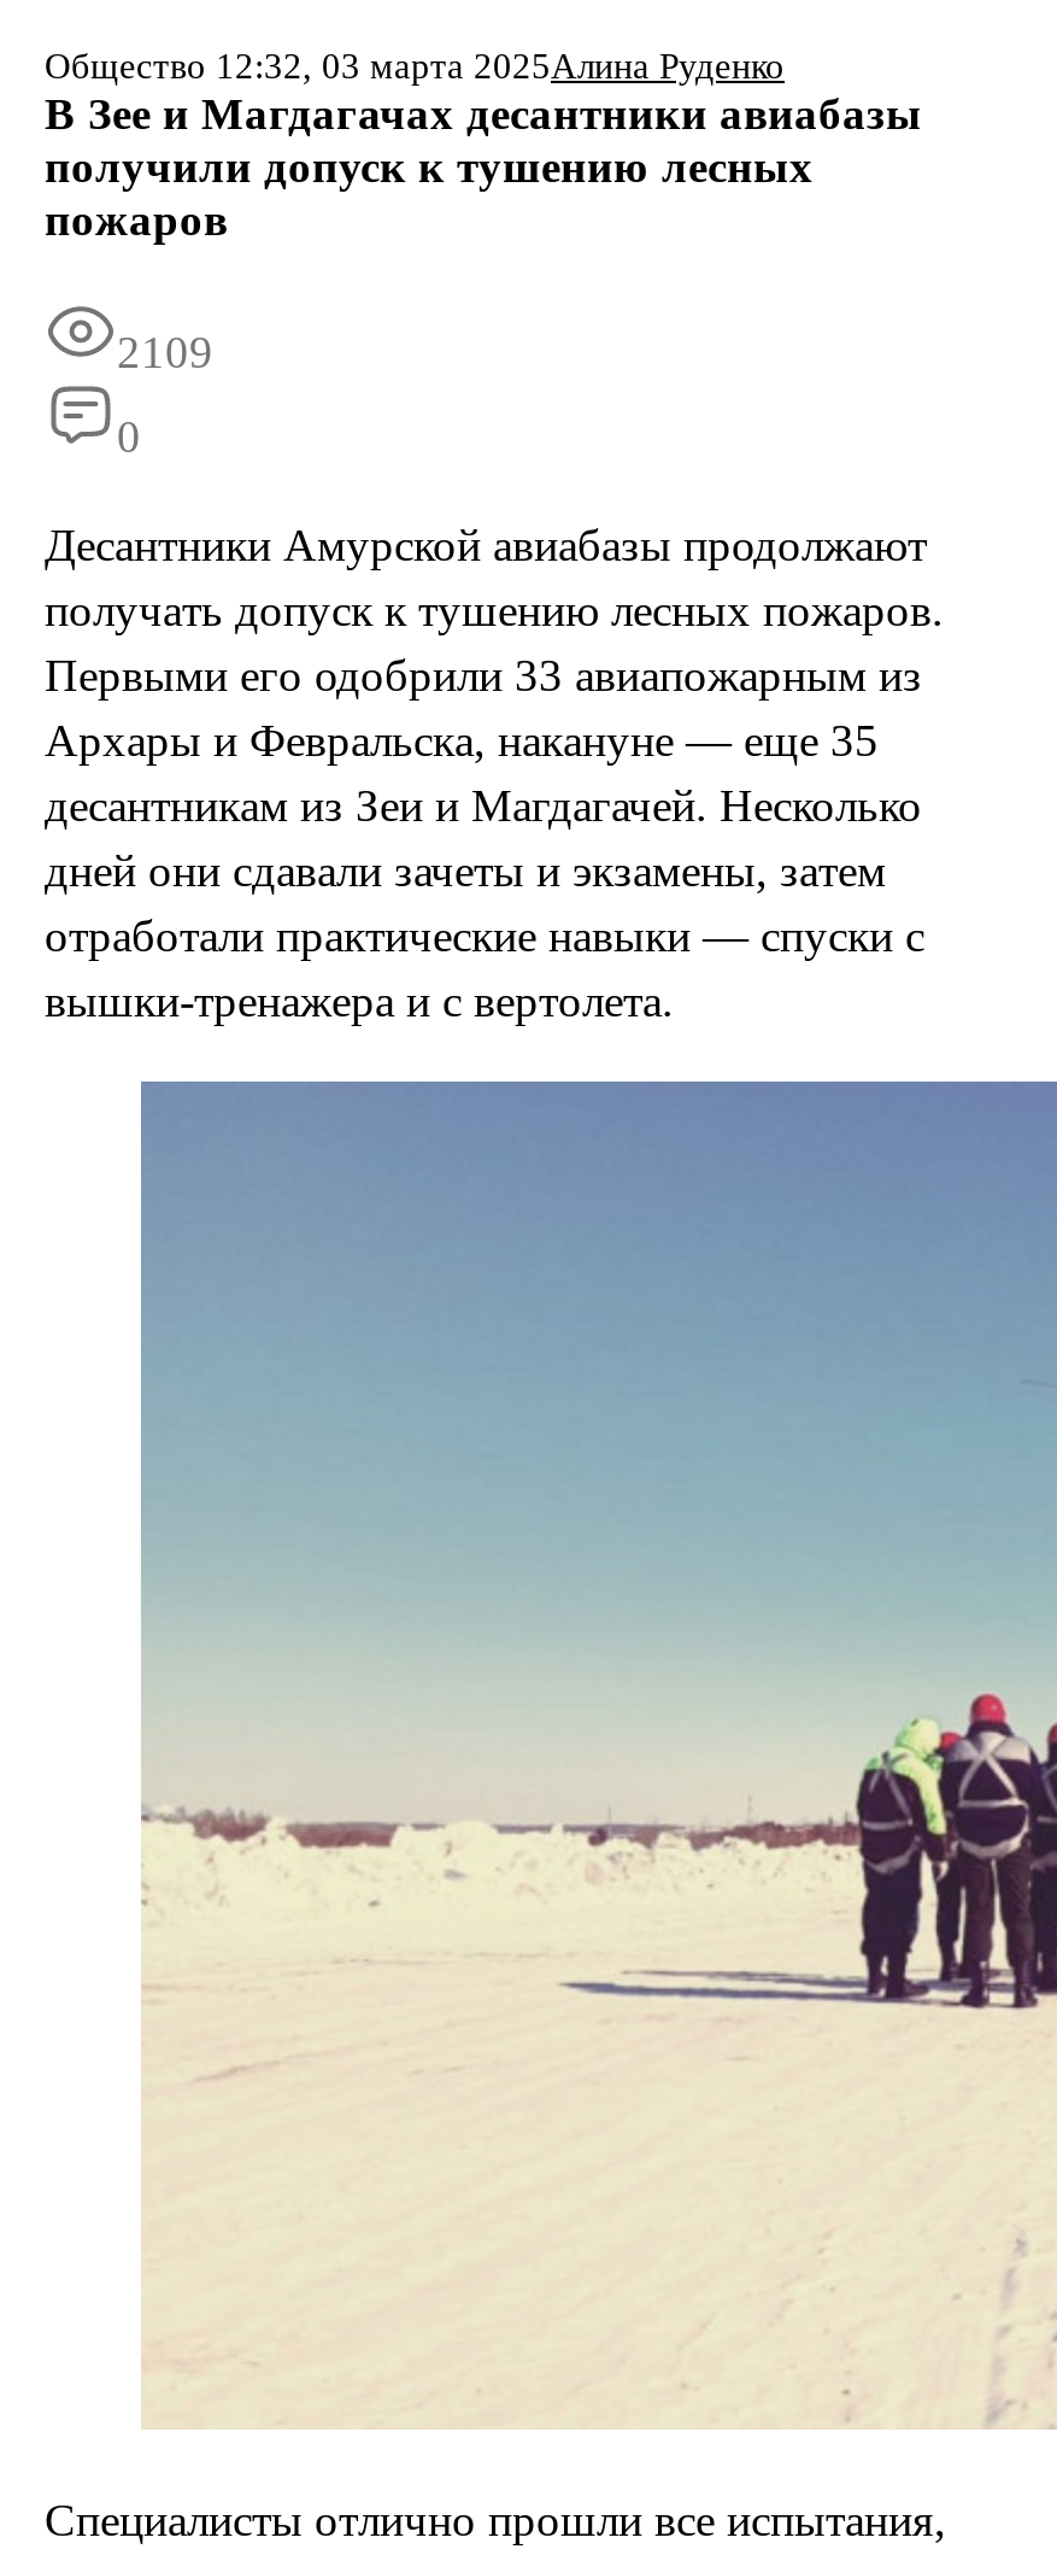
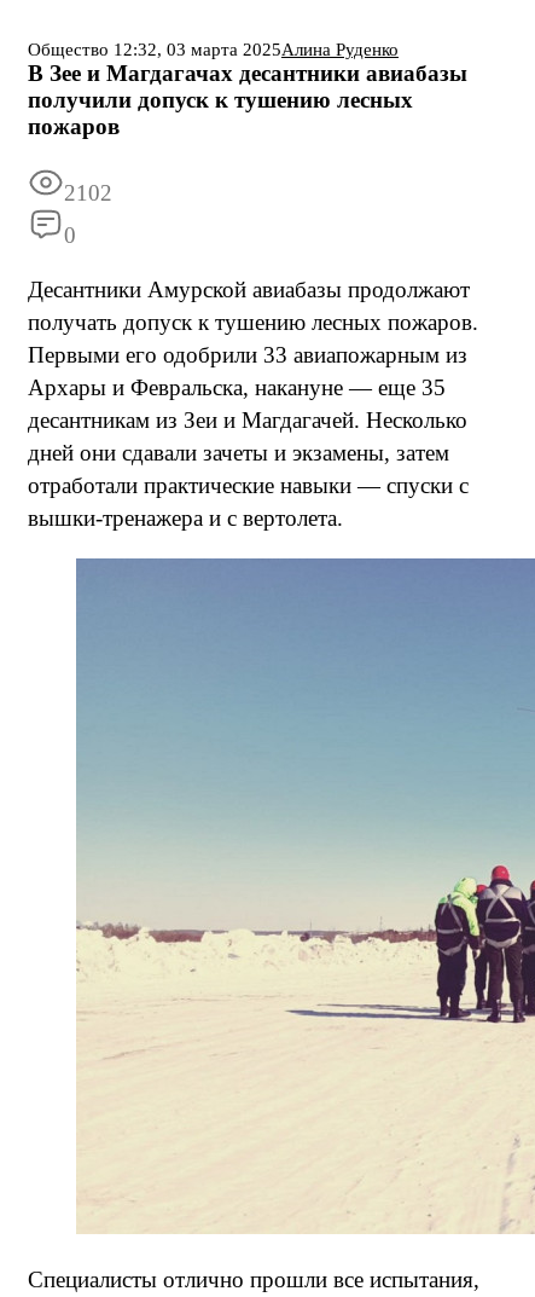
- 2109
+ 2102
